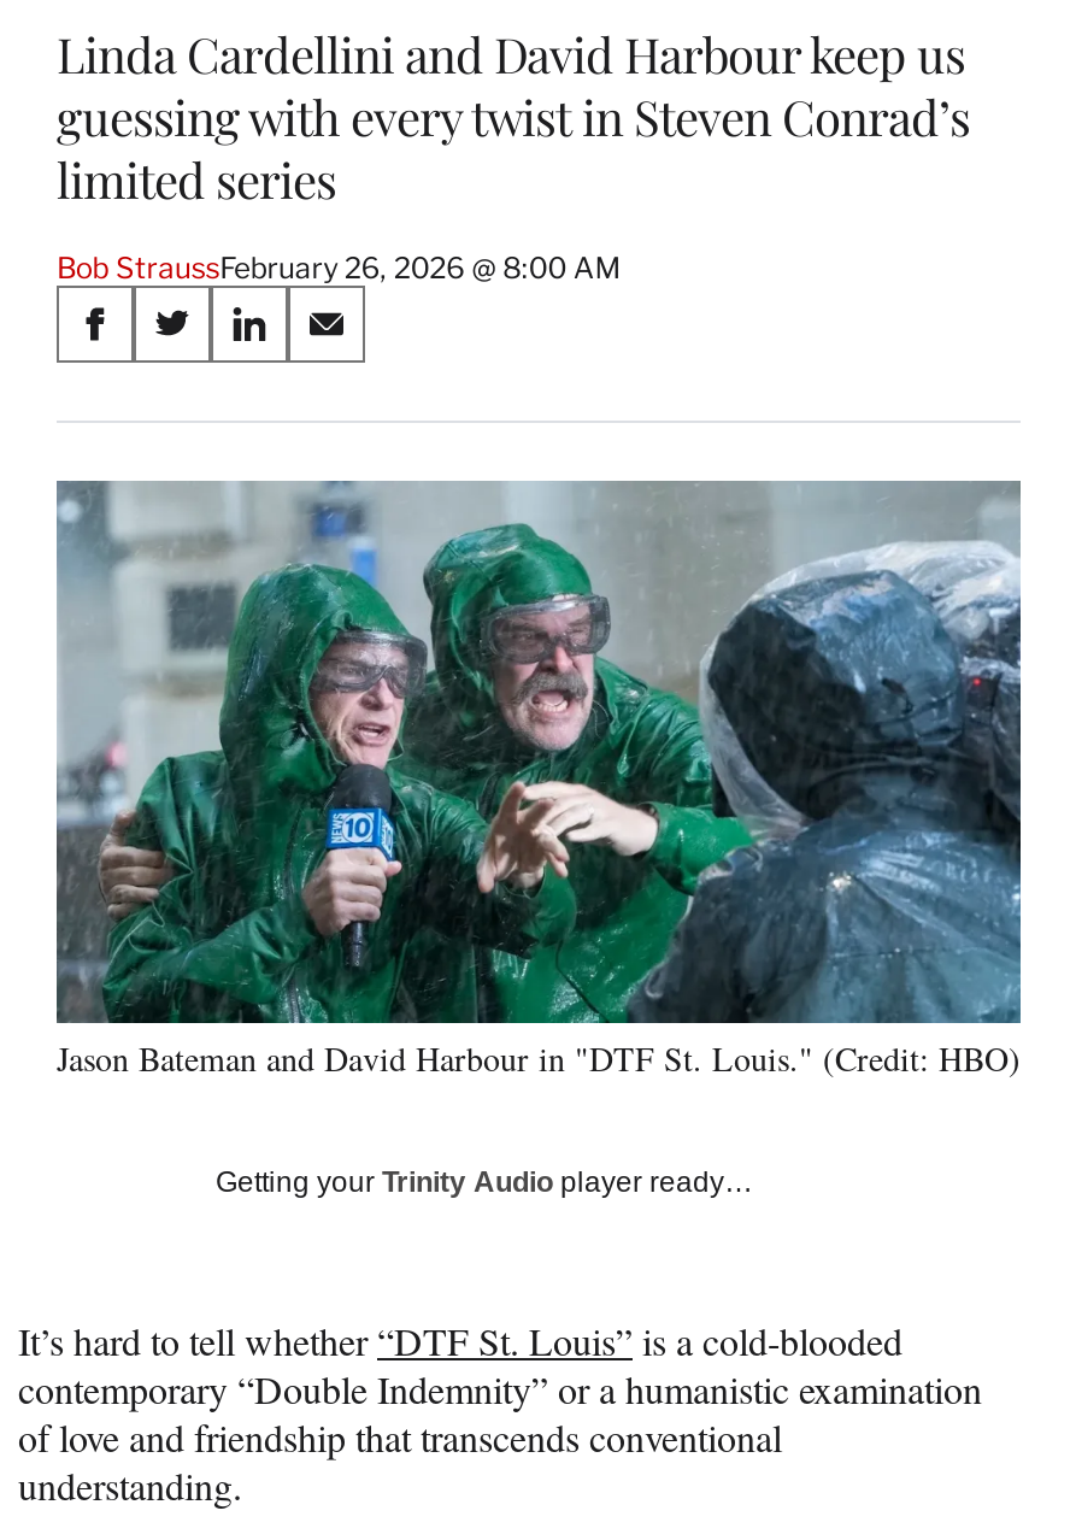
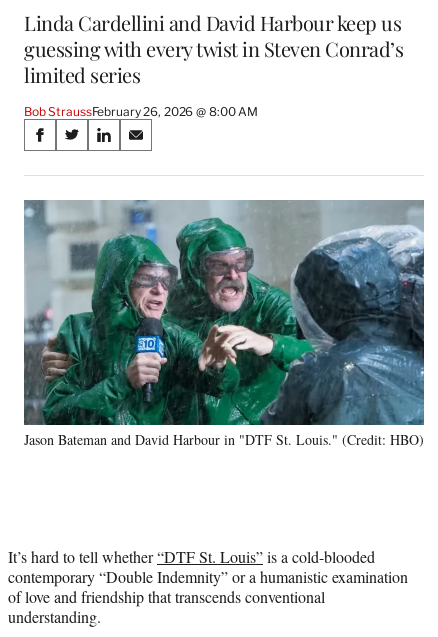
- Getting your Trinity Audio player ready…
